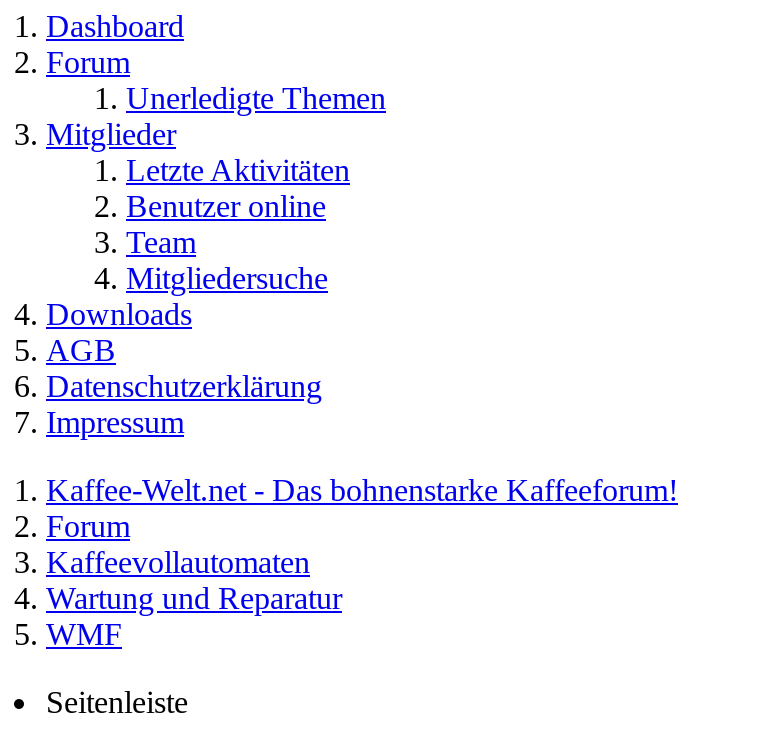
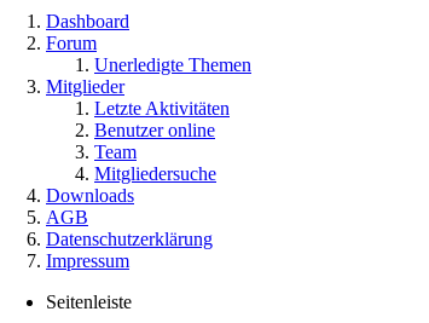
- Kaffee-Welt.net - Das bohnenstarke Kaffeeforum!
- Forum
- Kaffeevollautomaten
- Wartung und Reparatur
- WMF
